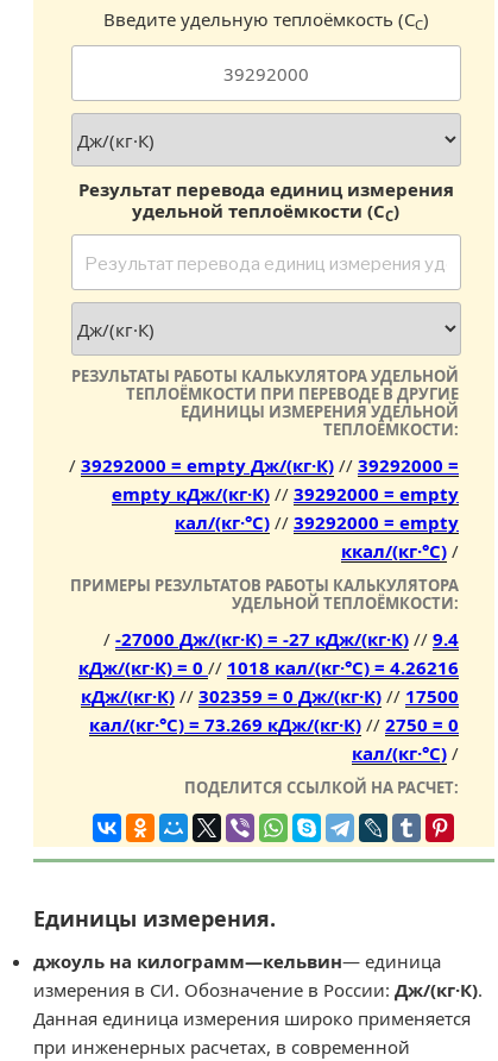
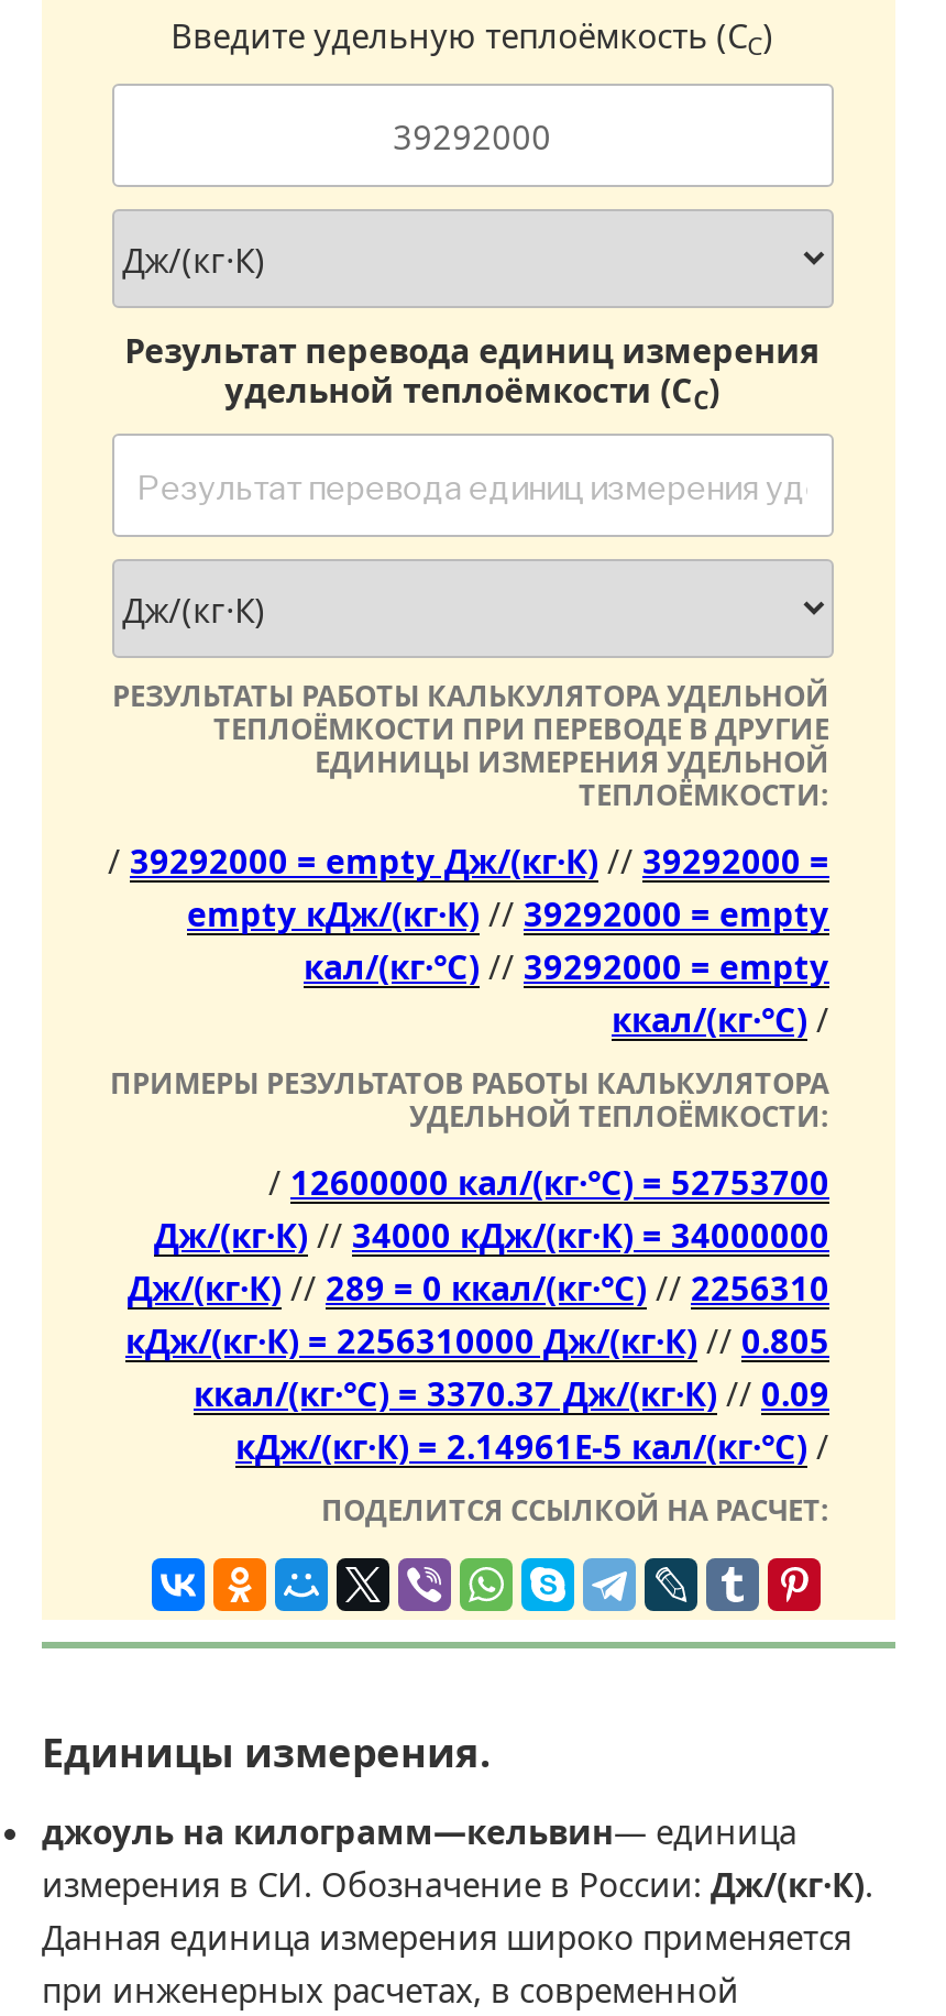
- / -27000 Дж/(кг·К) = -27 кДж/(кг·К) // 9.4
- кДж/(кг·К) = 0 // 1018 кал/(кг·°C) = 4.26216
- кДж/(кг·К) // 302359 = 0 Дж/(кг·К) // 17500
- кал/(кг·°C) = 73.269 кДж/(кг·К) // 2750 = 0
- кал/(кг·°C) /
+ / 12600000 кал/(кг·°C) = 52753700
+ Дж/(кг·К) // 34000 кДж/(кг·К) = 34000000
+ Дж/(кг·К) // 289 = 0 ккал/(кг·°C) // 2256310
+ кДж/(кг·К) = 2256310000 Дж/(кг·К) // 0.805
+ ккал/(кг·°C) = 3370.37 Дж/(кг·К) // 0.09
+ кДж/(кг·К) = 2.14961E-5 кал/(кг·°C) /
